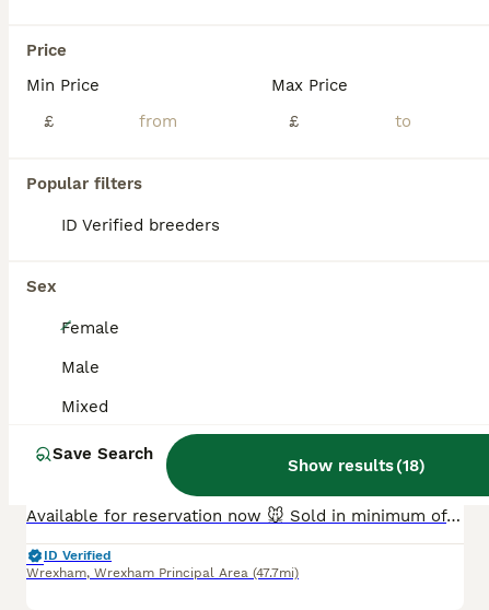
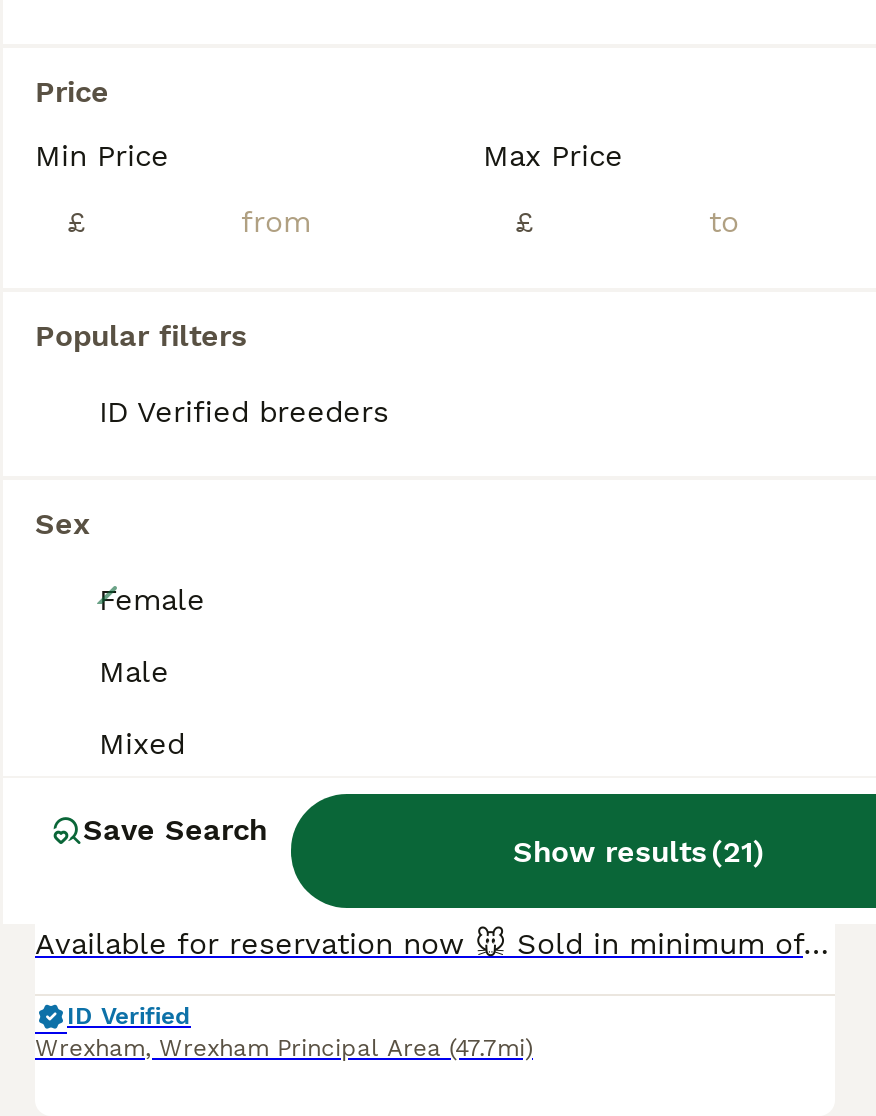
- Show results (18)
+ Show results (21)
